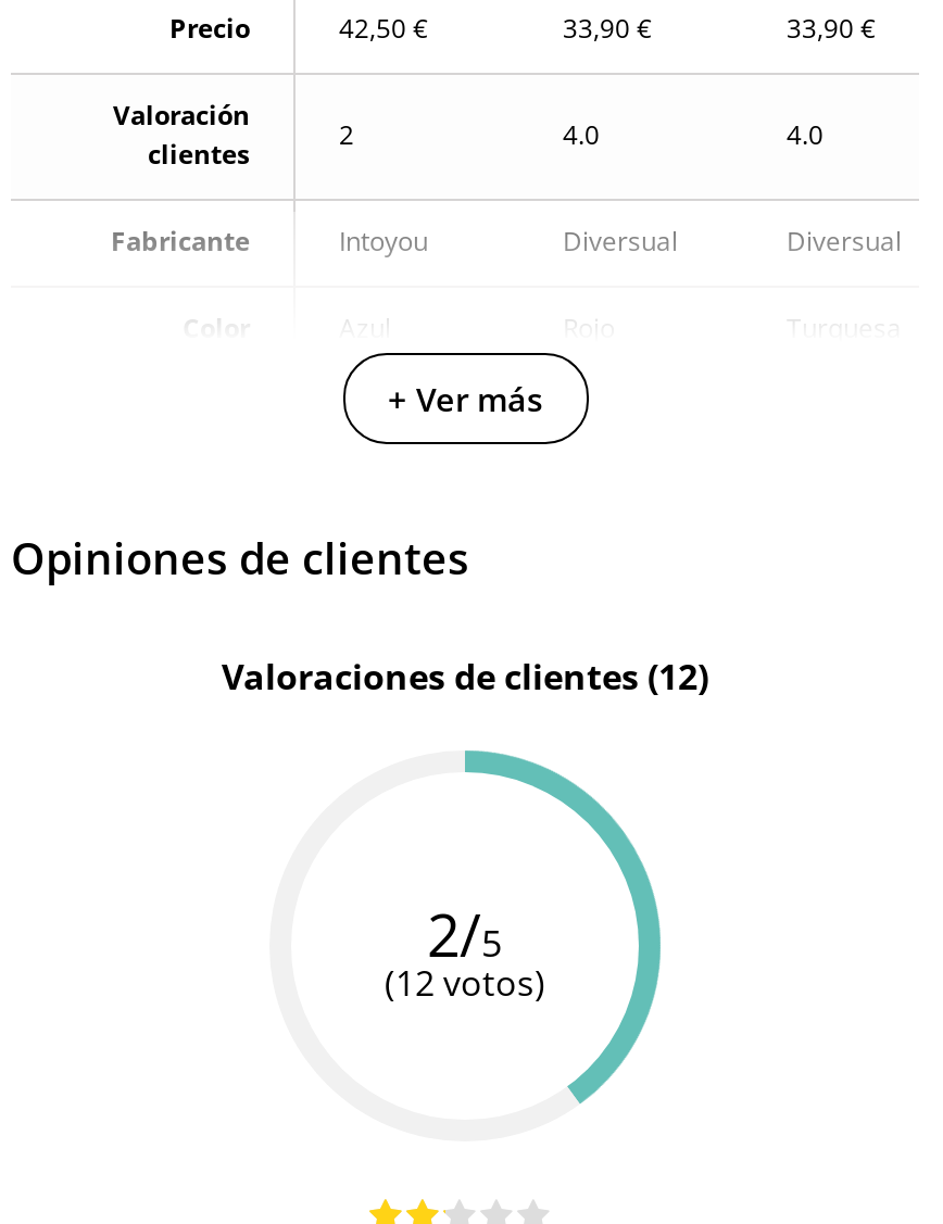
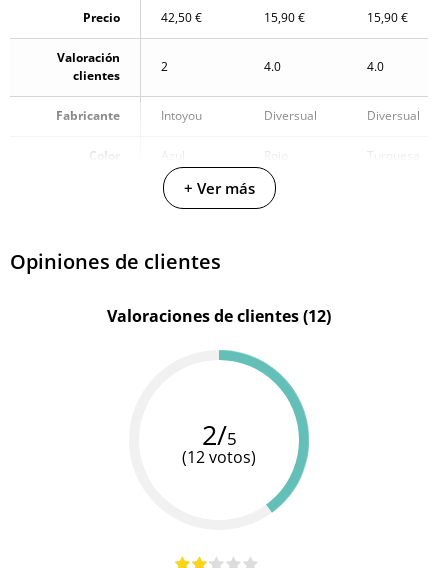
- 33,90 €
+ 15,90 €

- 33,90 €
+ 15,90 €
